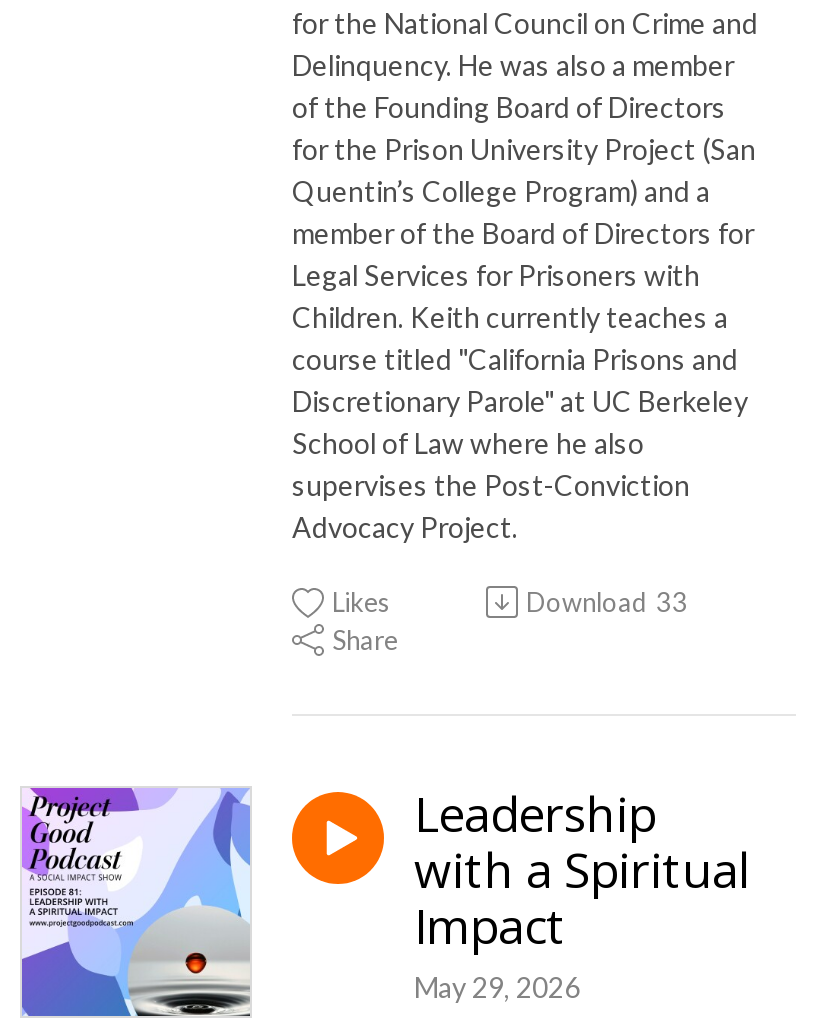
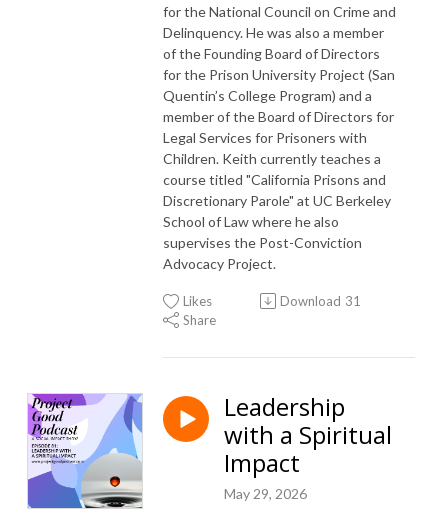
- Download 33
+ Download 31
